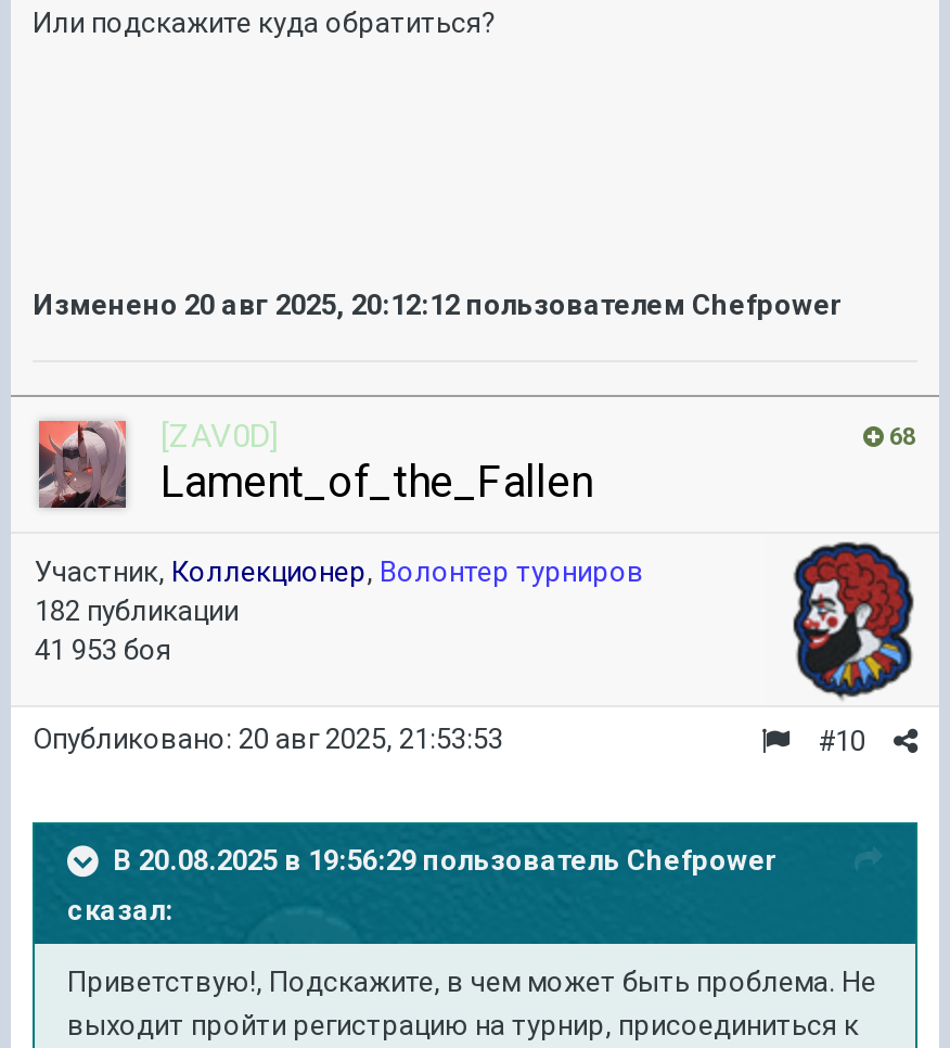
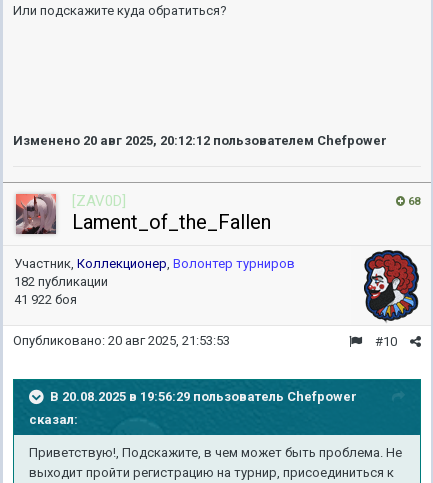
- 41 953 боя
+ 41 922 боя
